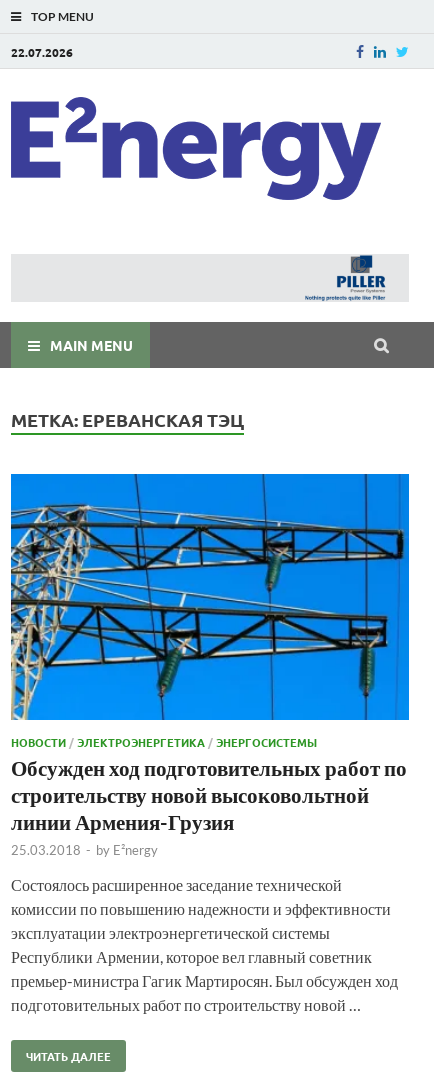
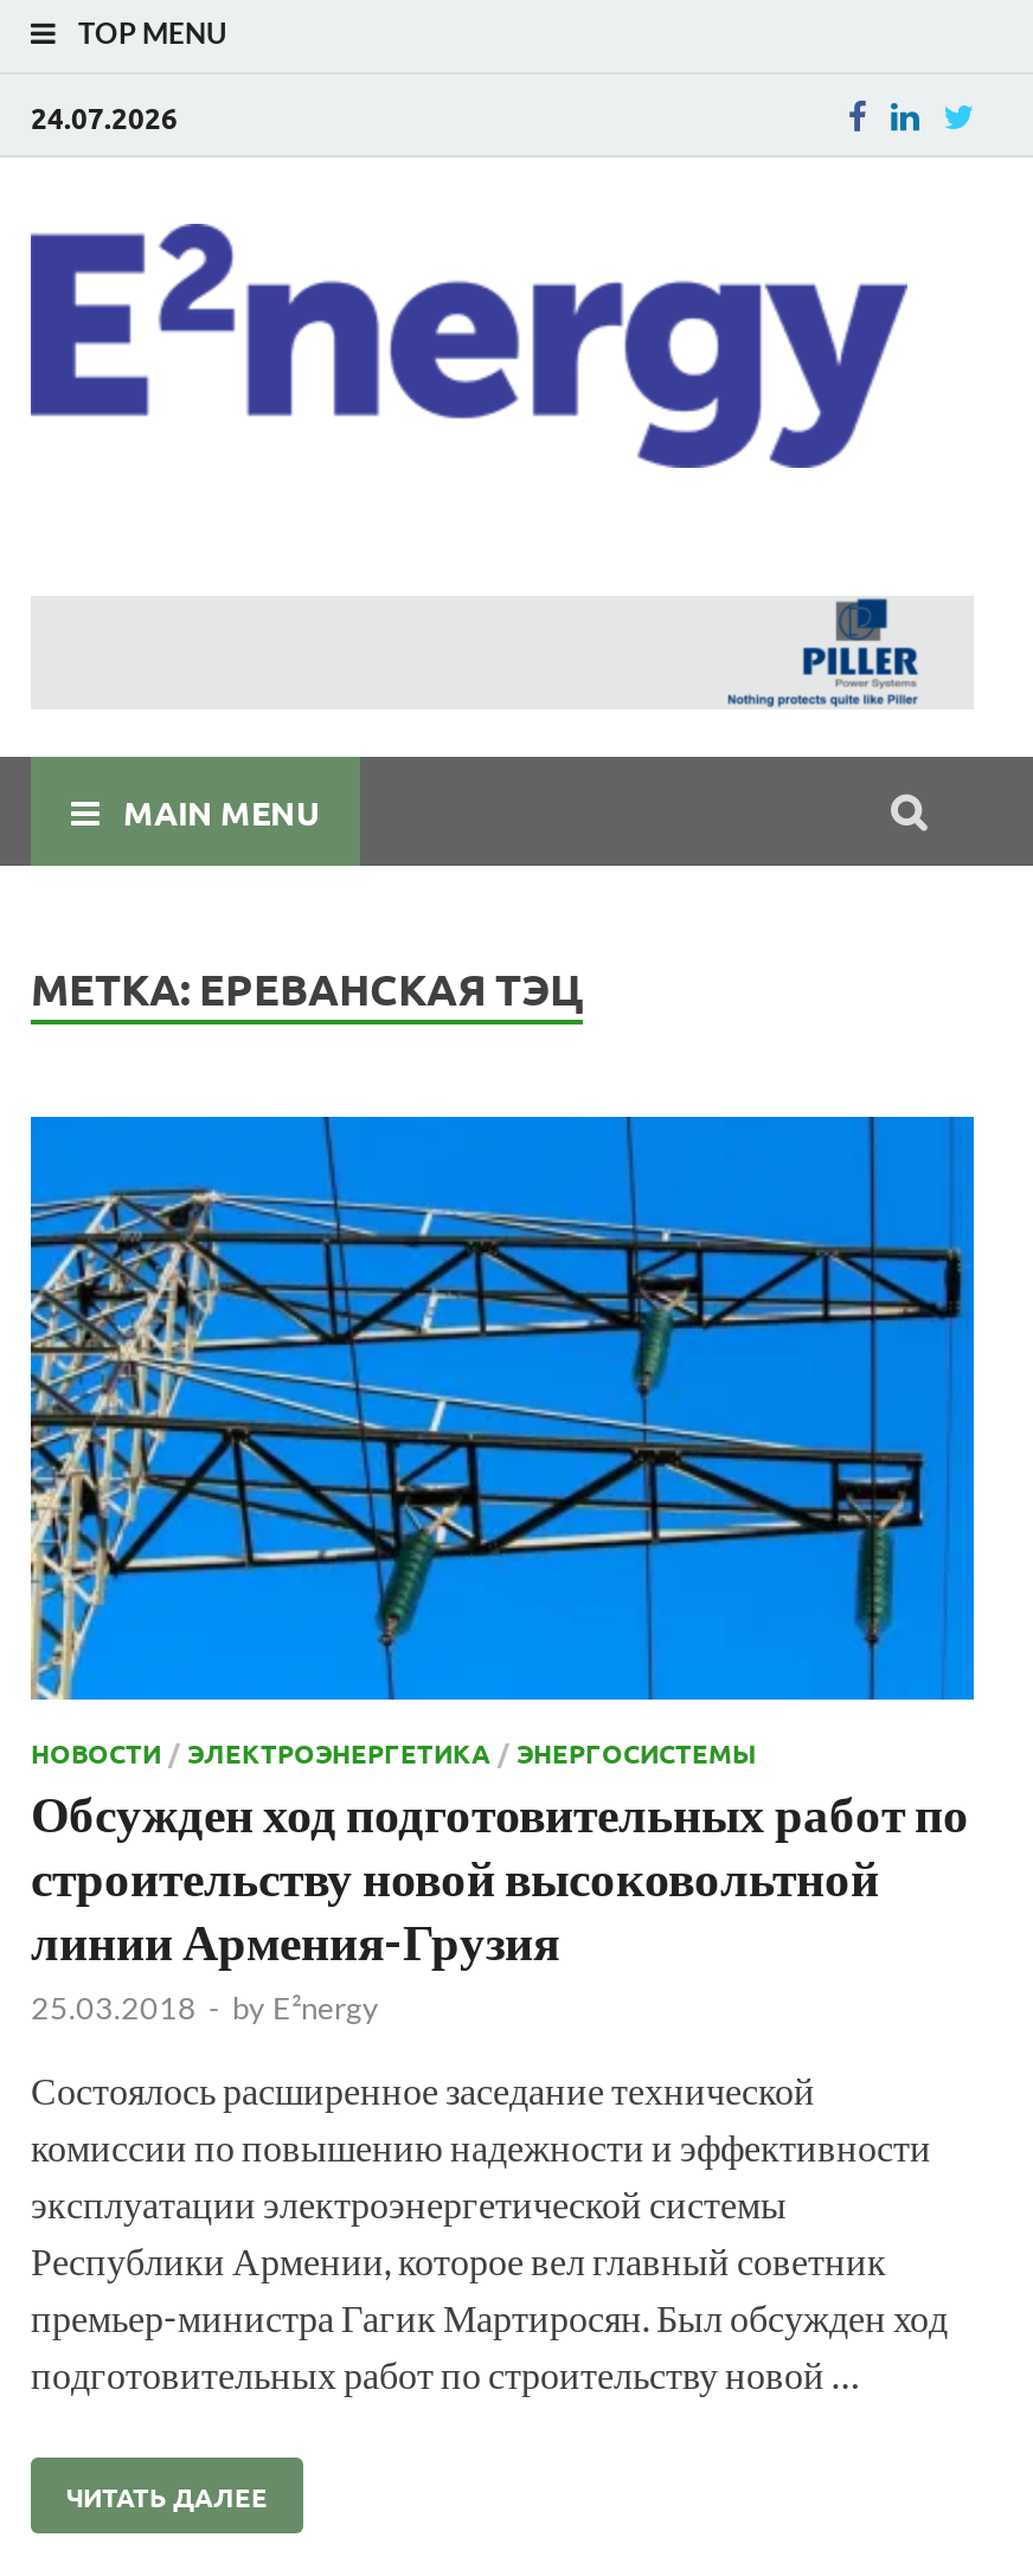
- 22.07.2026
+ 24.07.2026
